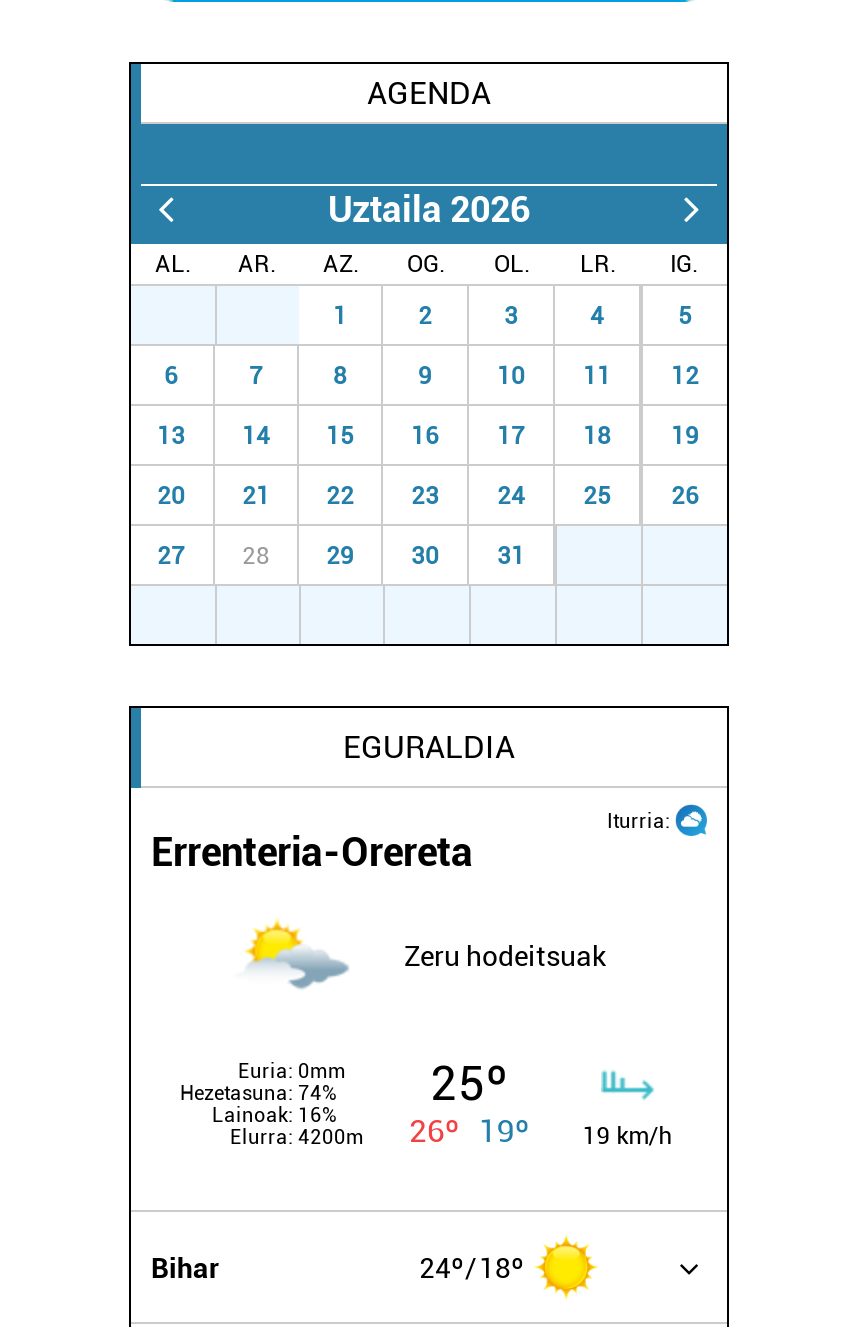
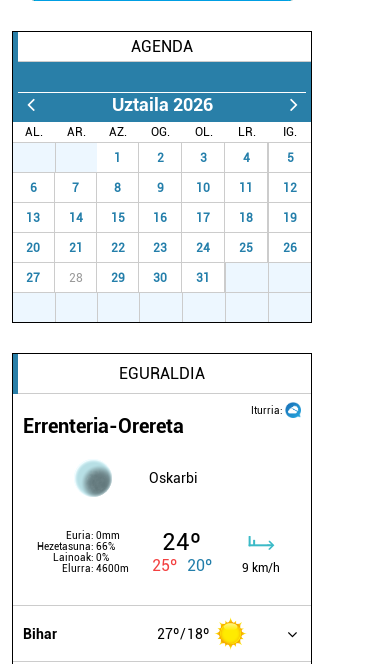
- [image]
- Zeru hodeitsuak
+ [image]
+ Oskarbi

- 25º
- 26º 19º
- 19 km/h
+ 24º
+ 25º 20º
+ 9 km/h

- Hezetasuna: 74%
- Lainoak: 16%
- Elurra: 4200m
+ Hezetasuna: 66%
+ Lainoak: 0%
+ Elurra: 4600m

- 24º 18º
+ 27º 18º
